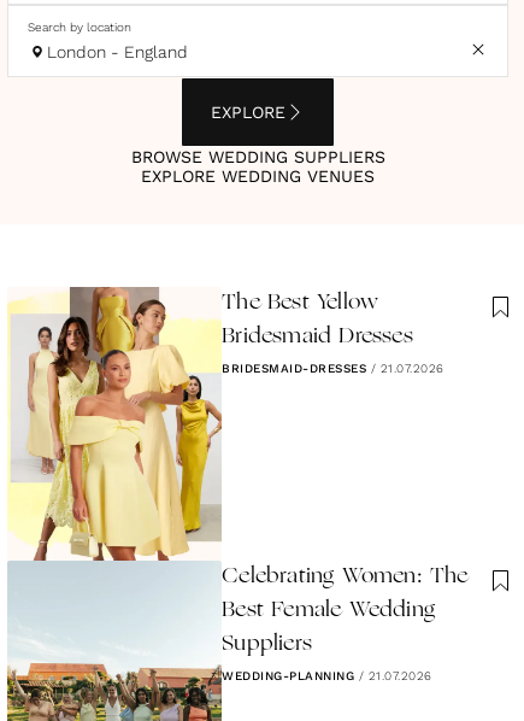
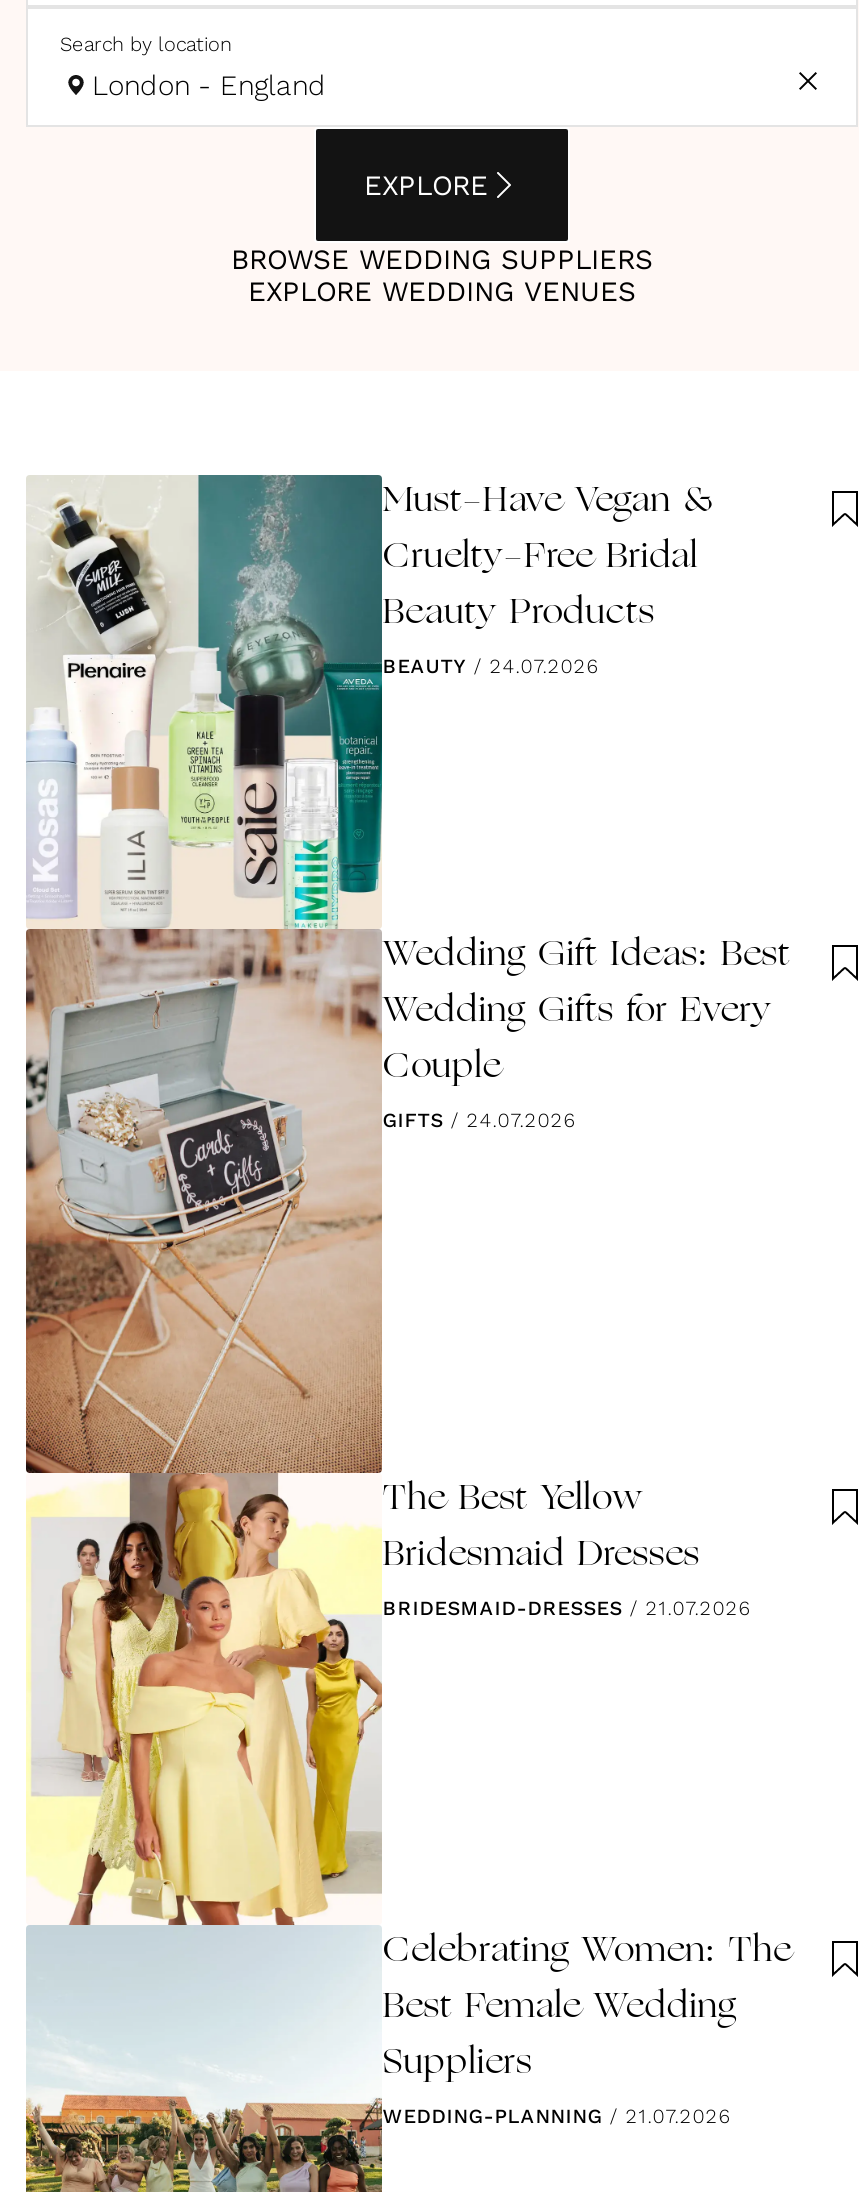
+ [image]
+ Must-Have Vegan &
+ Cruelty-Free Bridal
+ Beauty Products
+ BEAUTY / 24.07.2026

+ Wedding Gift Ideas: Best
+ Wedding Gifts for Every
+ Couple
+ GIFTS / 24.07.2026
